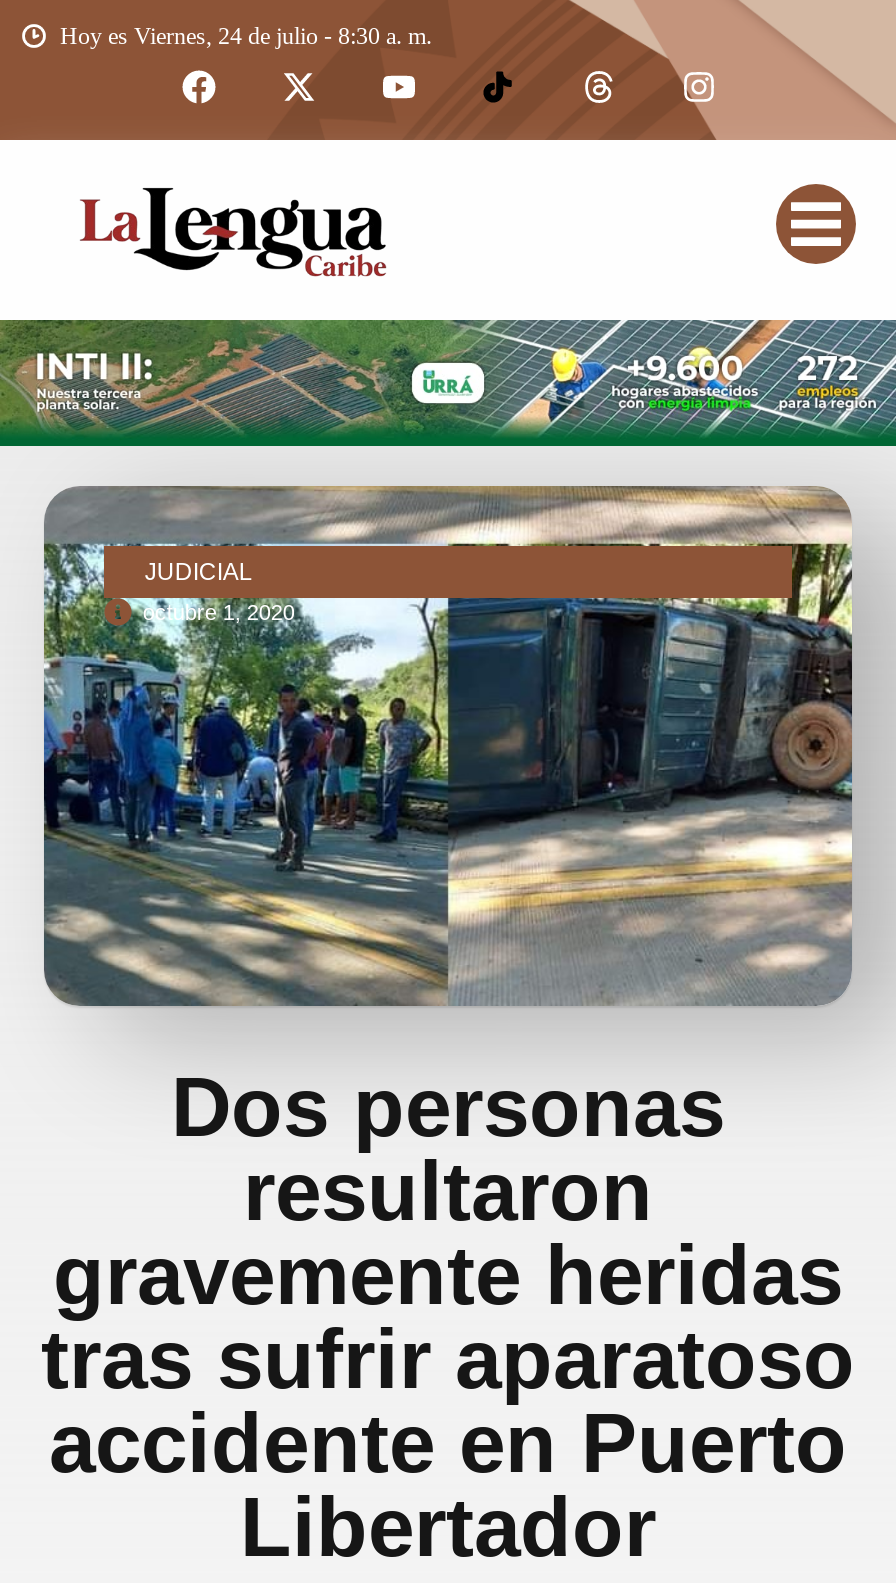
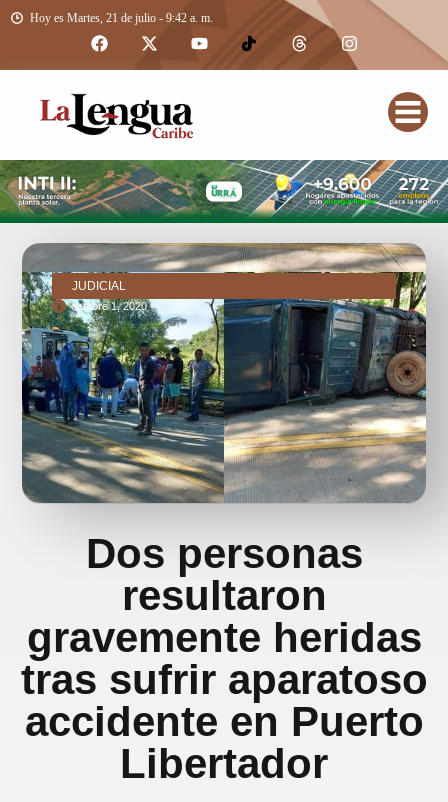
- Hoy es Viernes, 24 de julio - 8:30 a. m.
+ Hoy es Martes, 21 de julio - 9:42 a. m.
